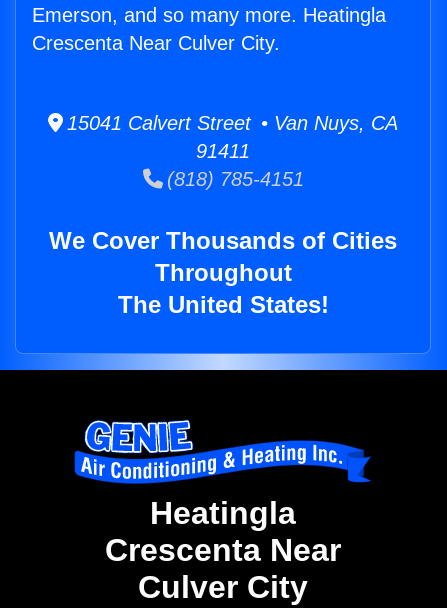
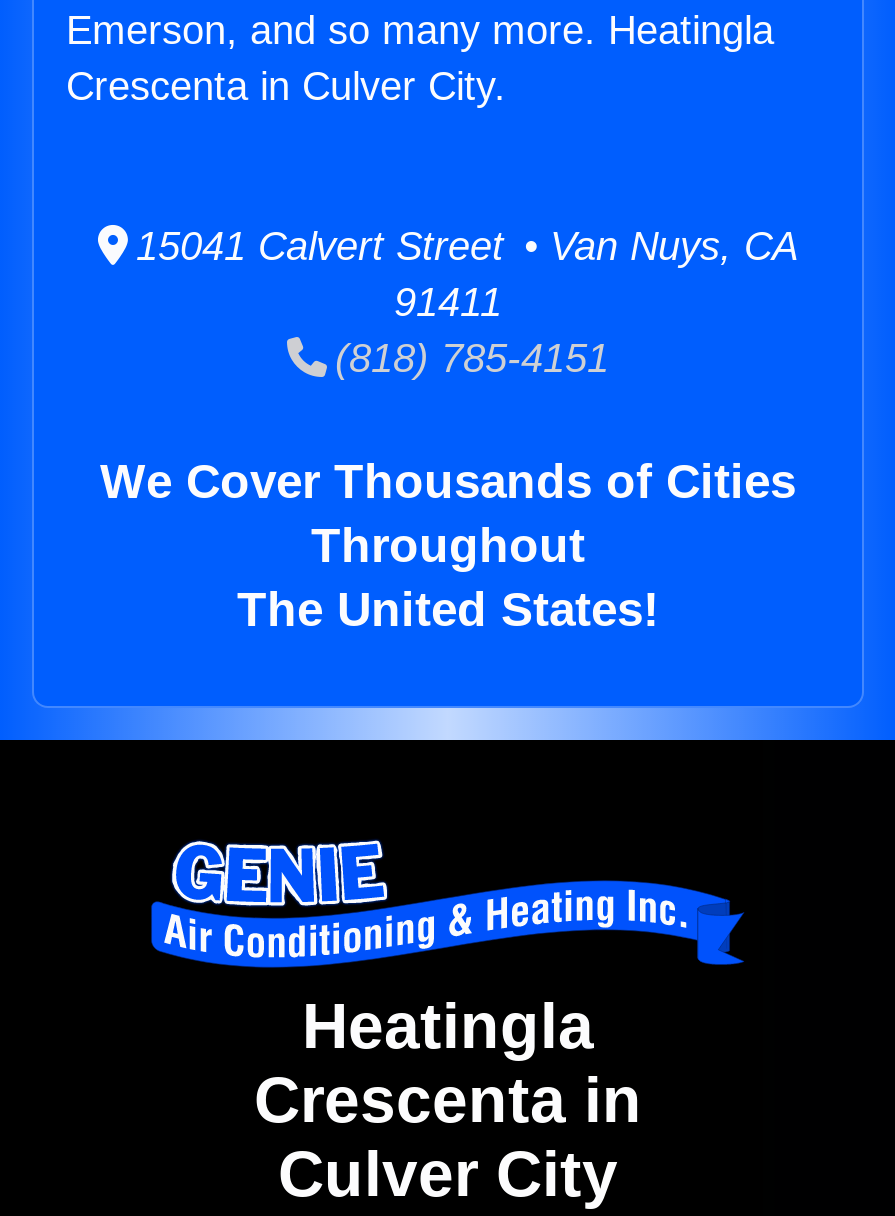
- Crescenta Near Culver City.
+ Crescenta in Culver City.

- Crescenta Near
+ Crescenta in
